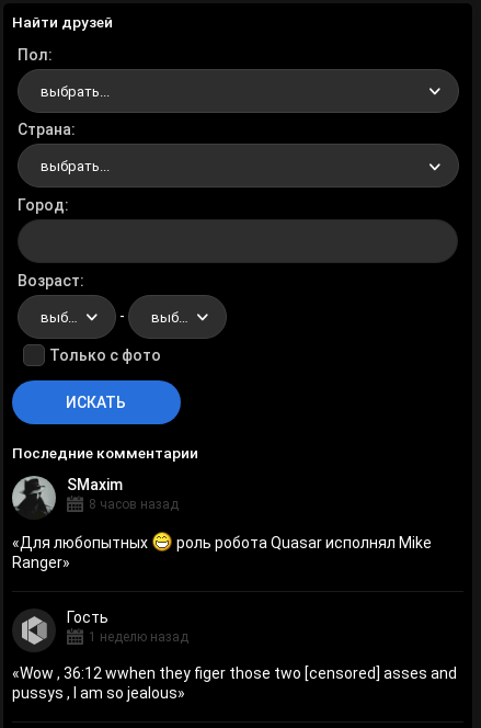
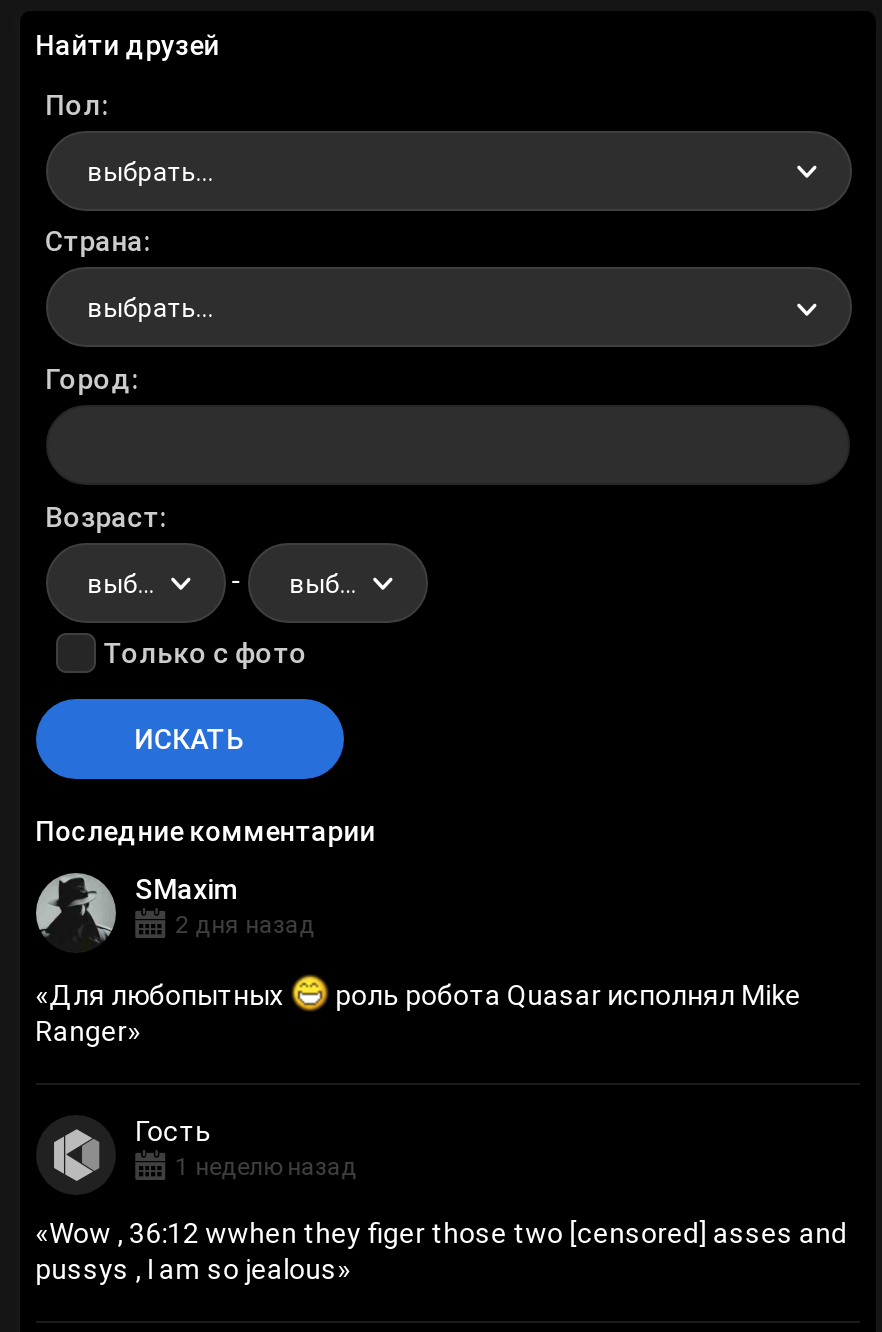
- 8 часов назад
+ 2 дня назад
